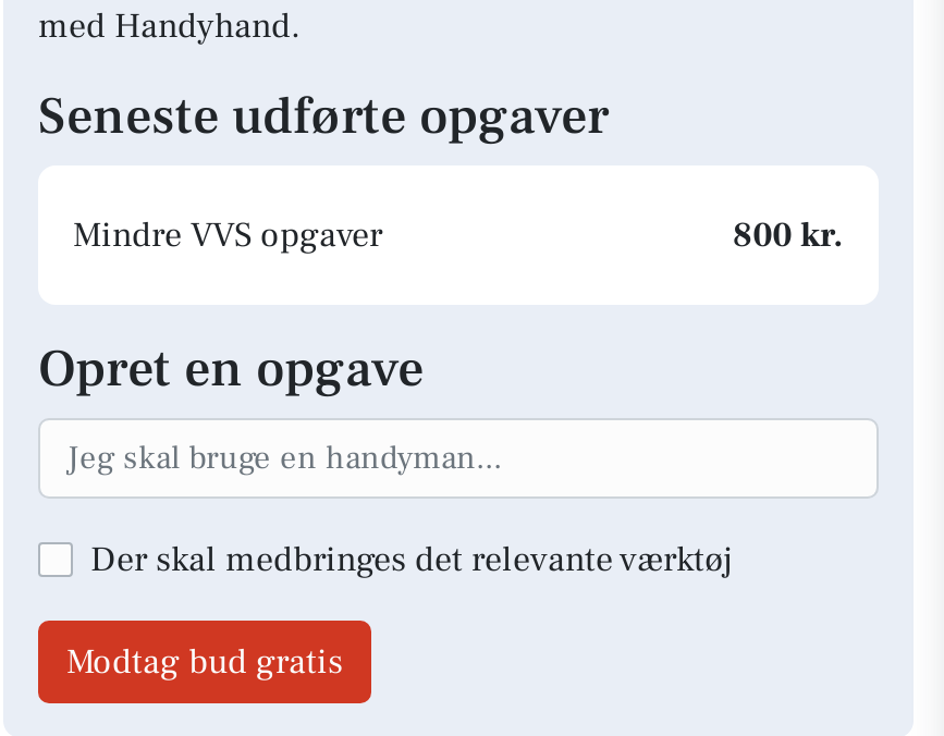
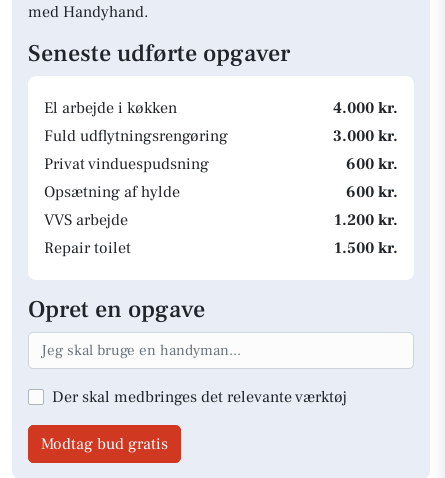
- Mindre VVS opgaver
- 800 kr.
+ El arbejde i køkken
+ 4.000 kr.
+ Fuld udflytningsrengøring
+ 3.000 kr.
+ Privat vinduespudsning
+ 600 kr.
+ Opsætning af hylde
+ 600 kr.
+ VVS arbejde
+ 1.200 kr.
+ Repair toilet
+ 1.500 kr.
